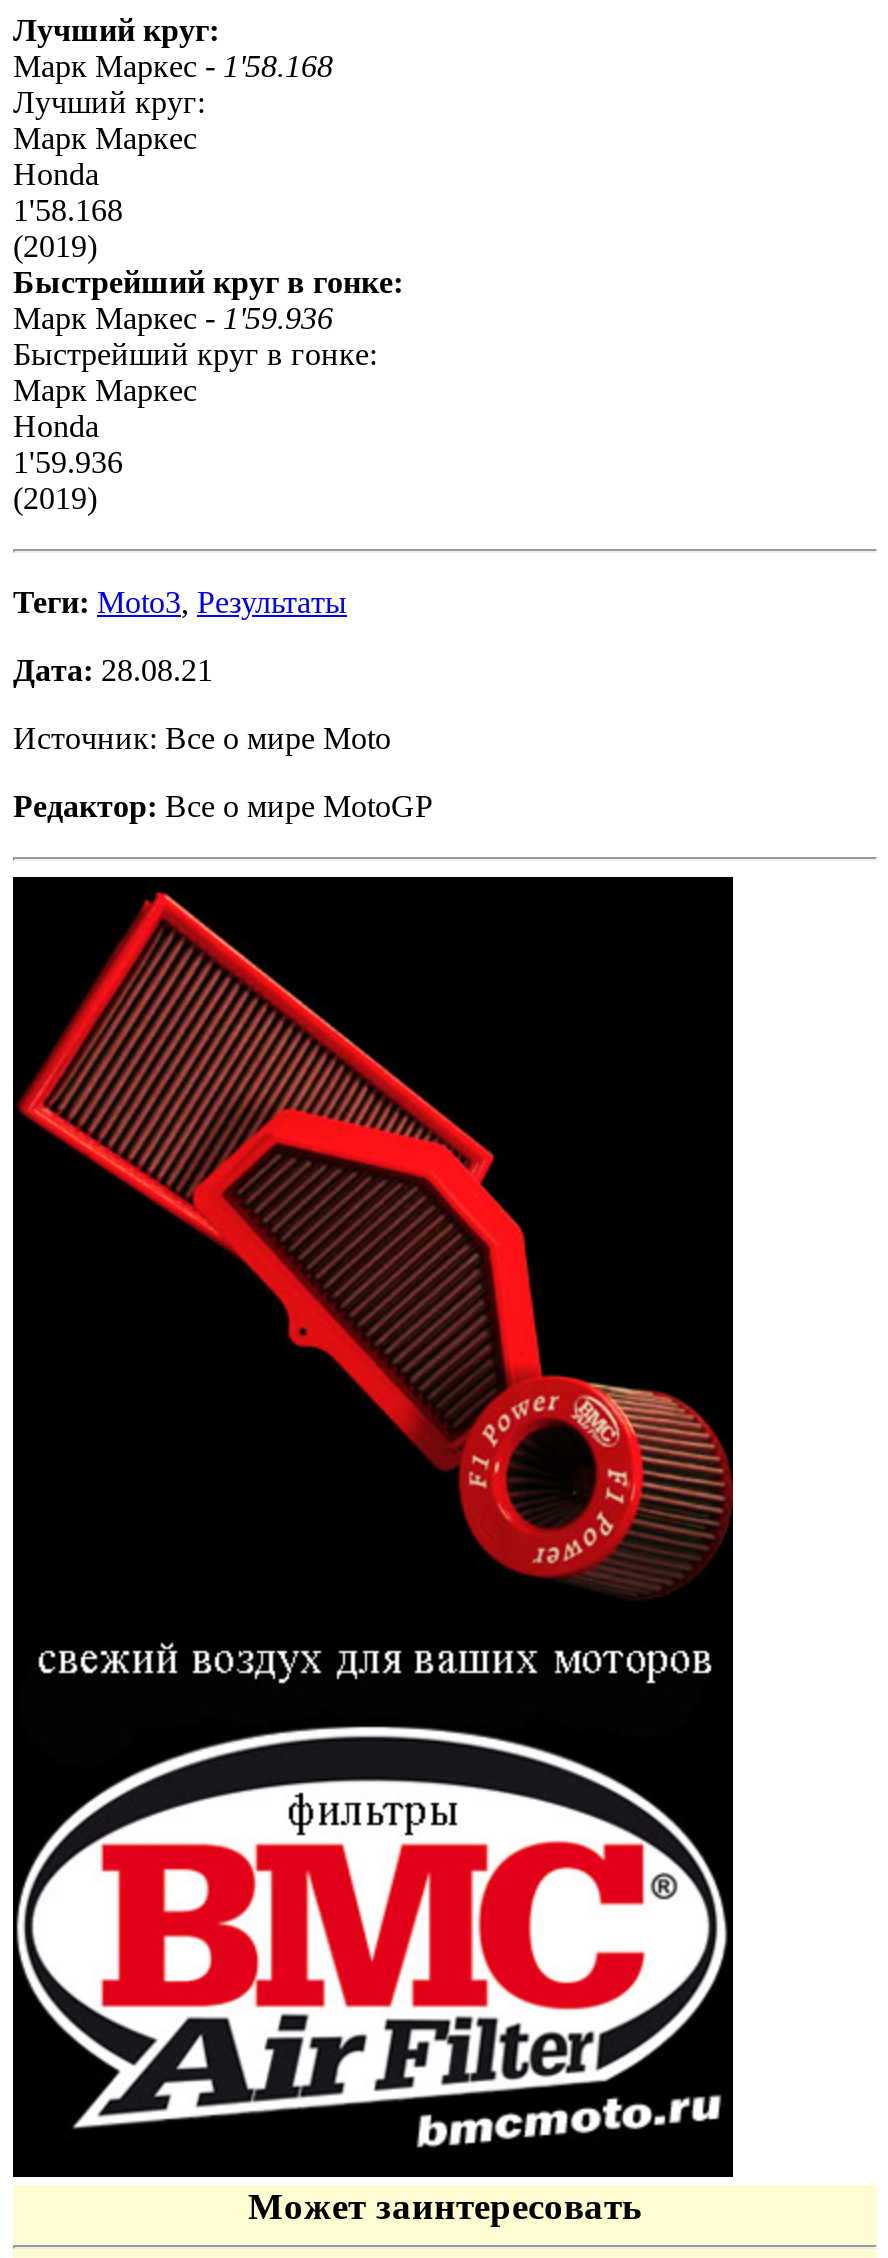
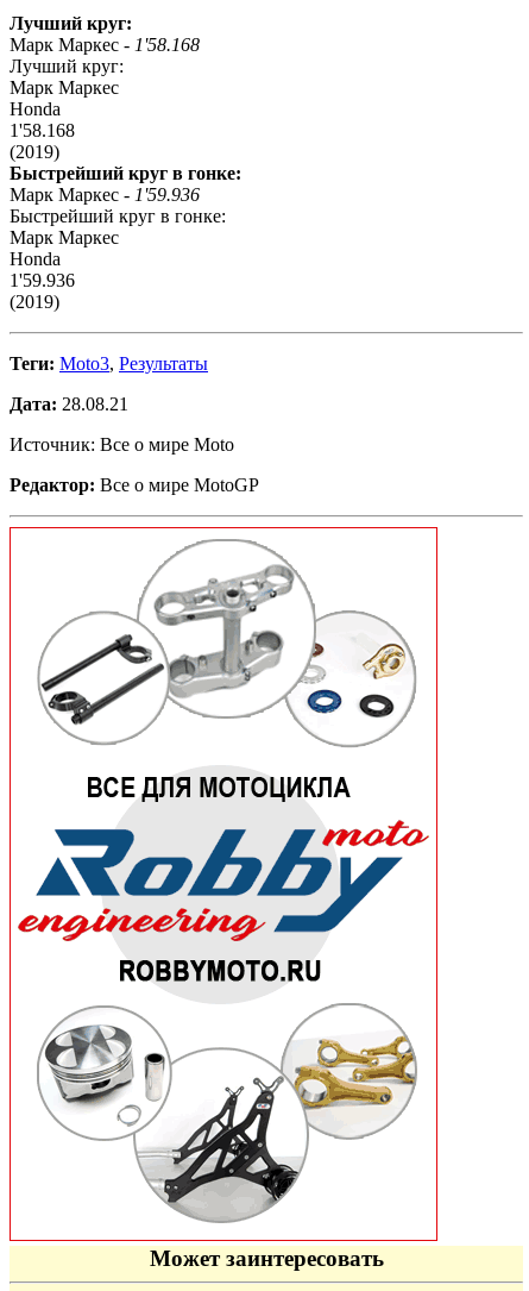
- [image]
+ [image]
